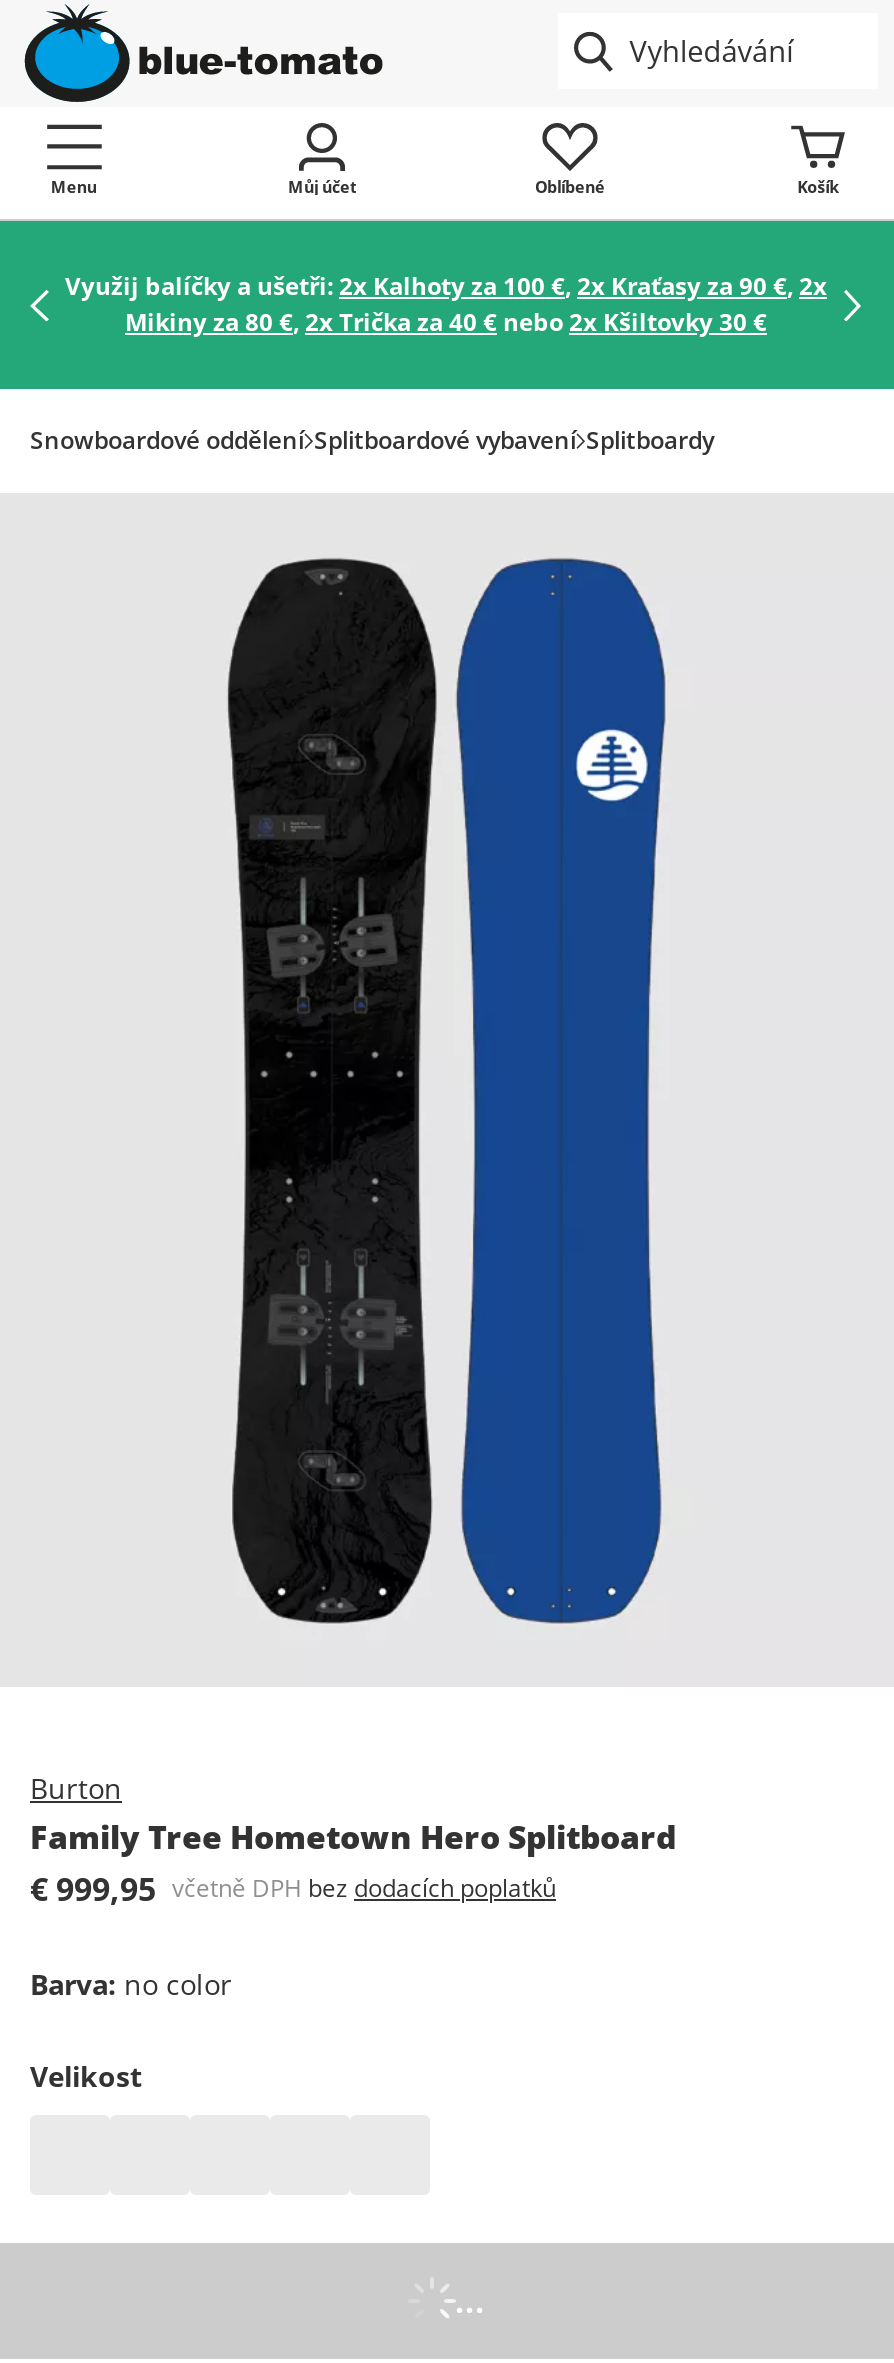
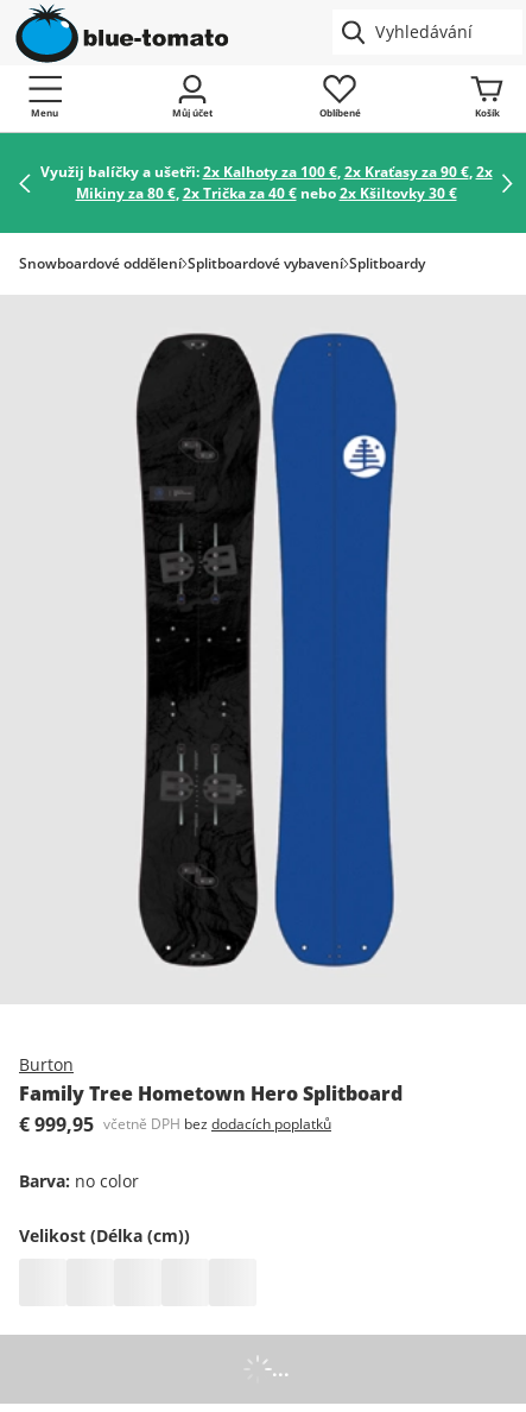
- Velikost
+ Velikost (Délka (cm))
